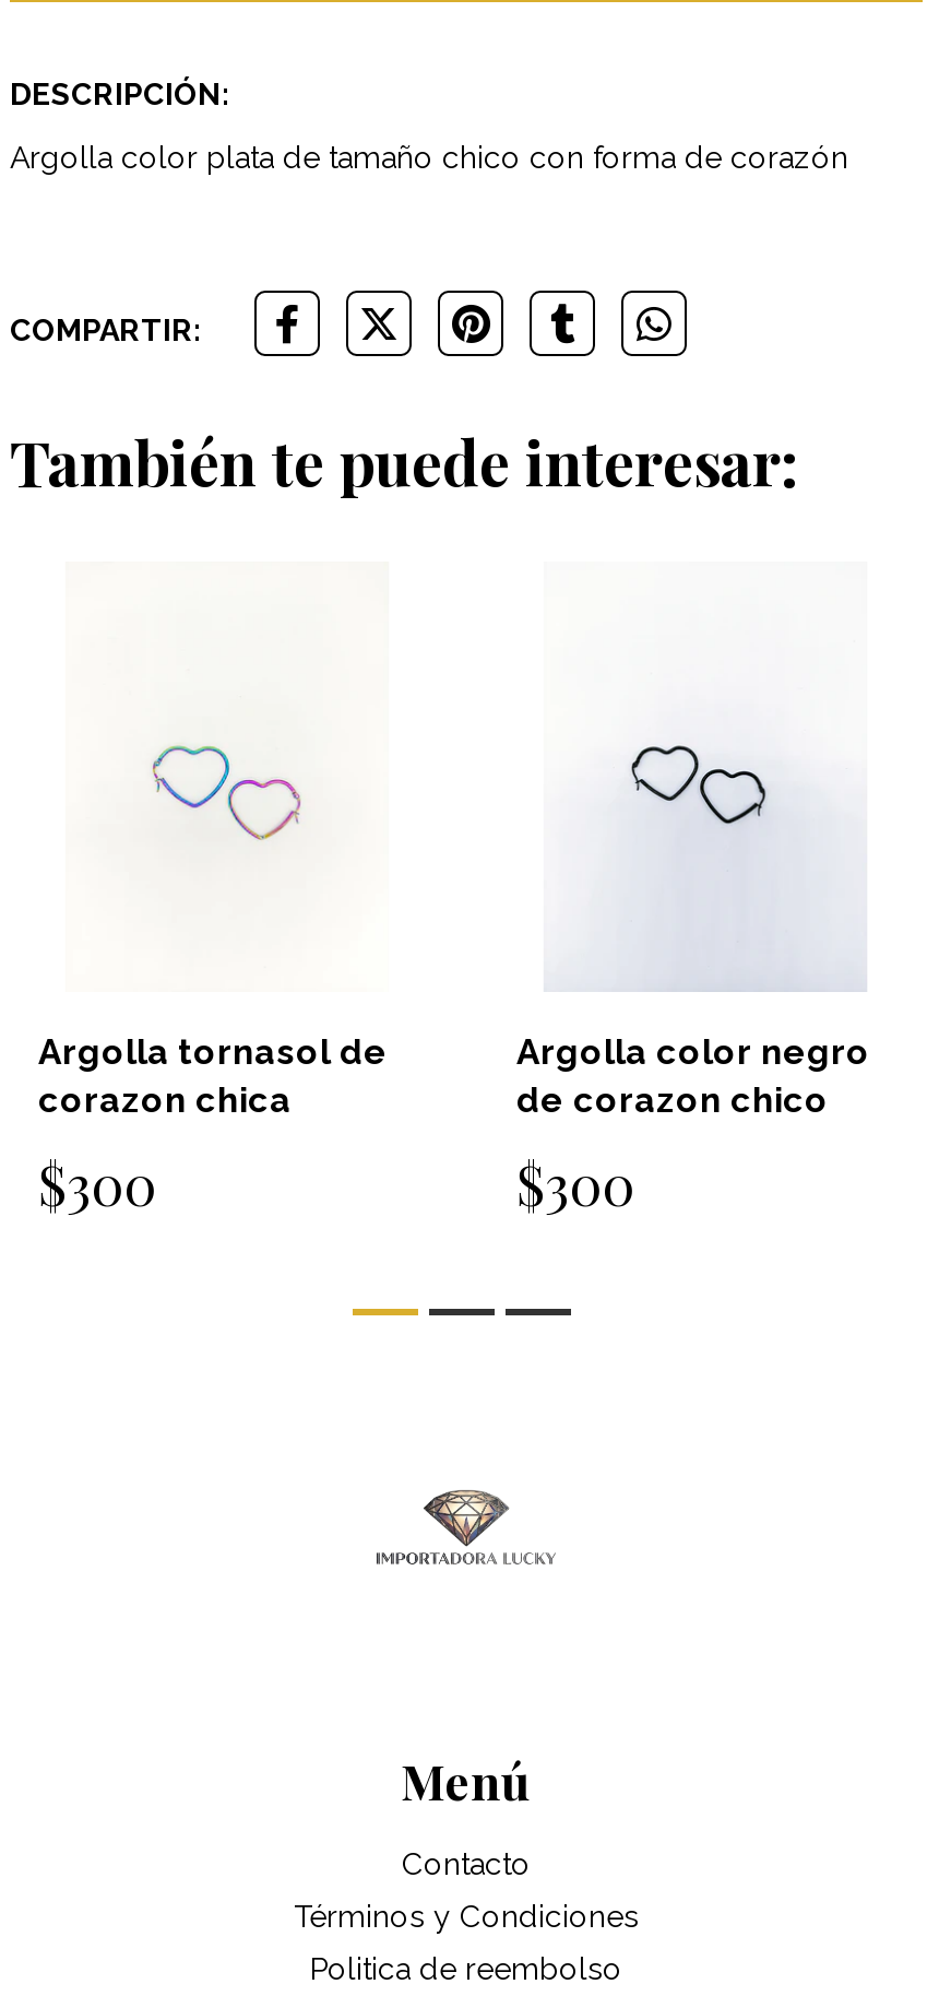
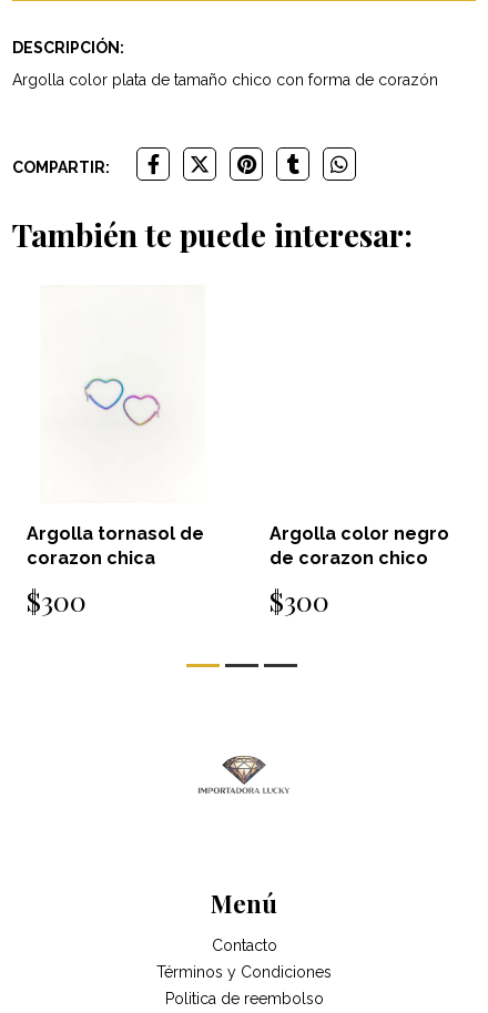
- [image]
